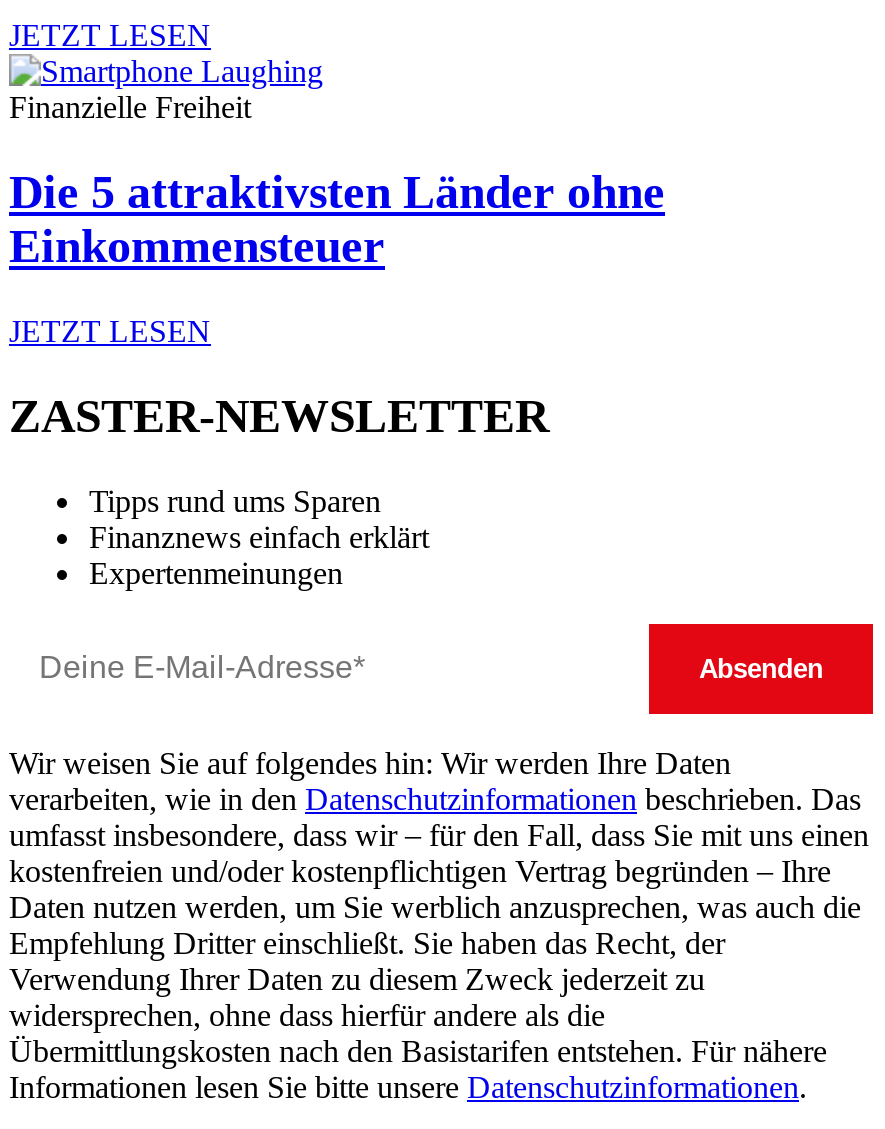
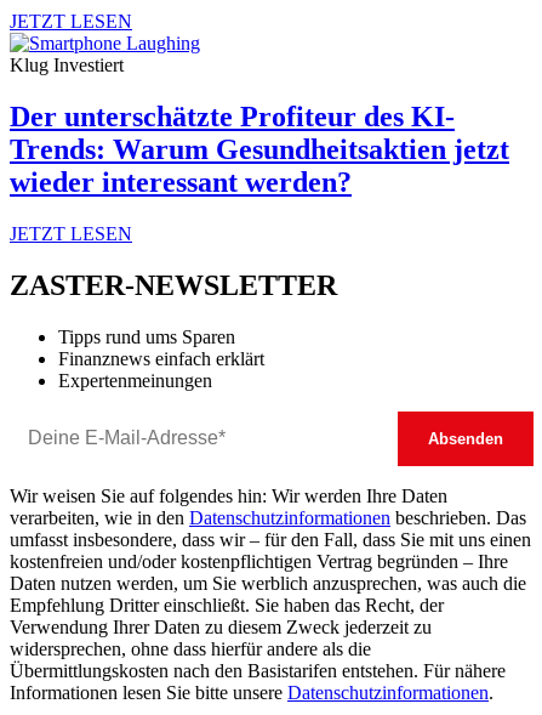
- Finanzielle Freiheit
+ Klug Investiert

- Die 5 attraktivsten Länder ohne
- Einkommensteuer
+ Der unterschätzte Profiteur des KI-
+ Trends: Warum Gesundheitsaktien jetzt
+ wieder interessant werden?
